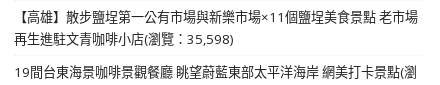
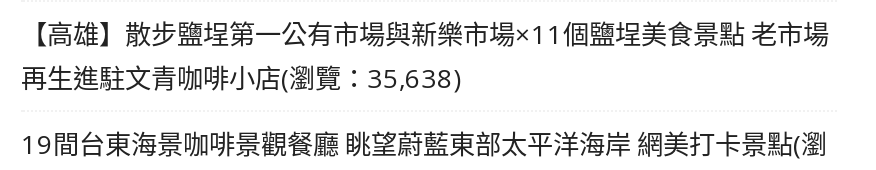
- 再生進駐文青咖啡小店(瀏覽：35,598)
+ 再生進駐文青咖啡小店(瀏覽：35,638)
